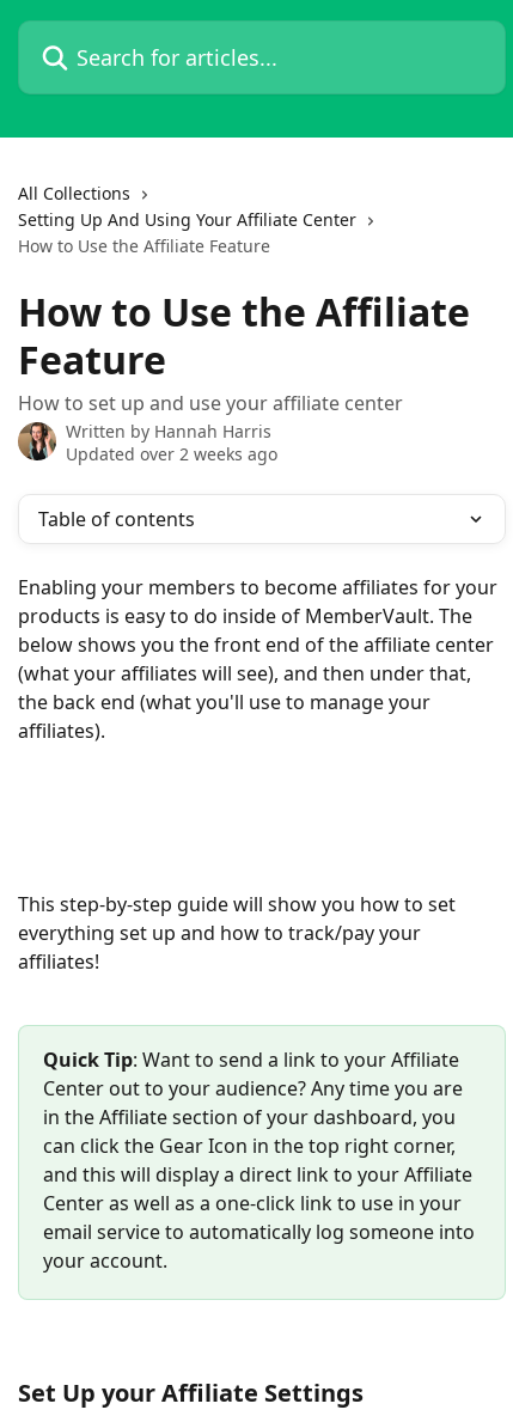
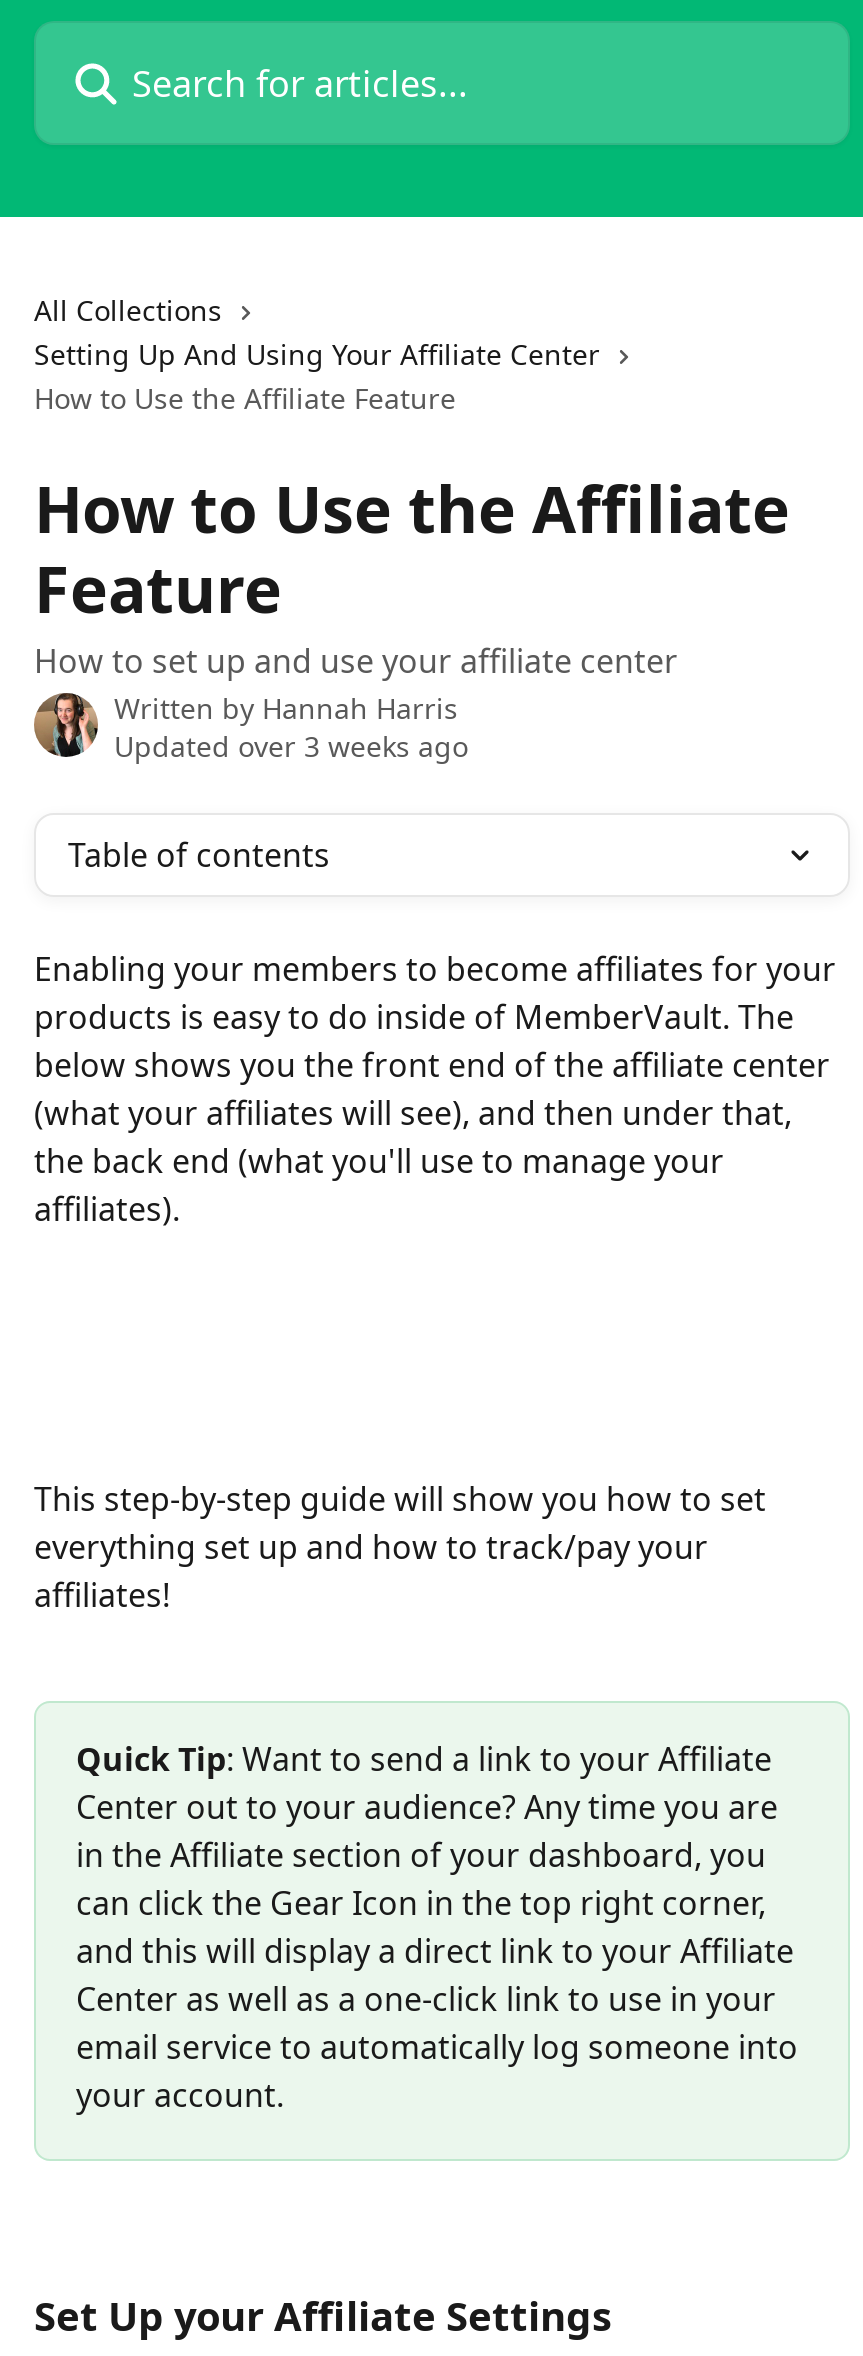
- Updated over 2 weeks ago
+ Updated over 3 weeks ago
